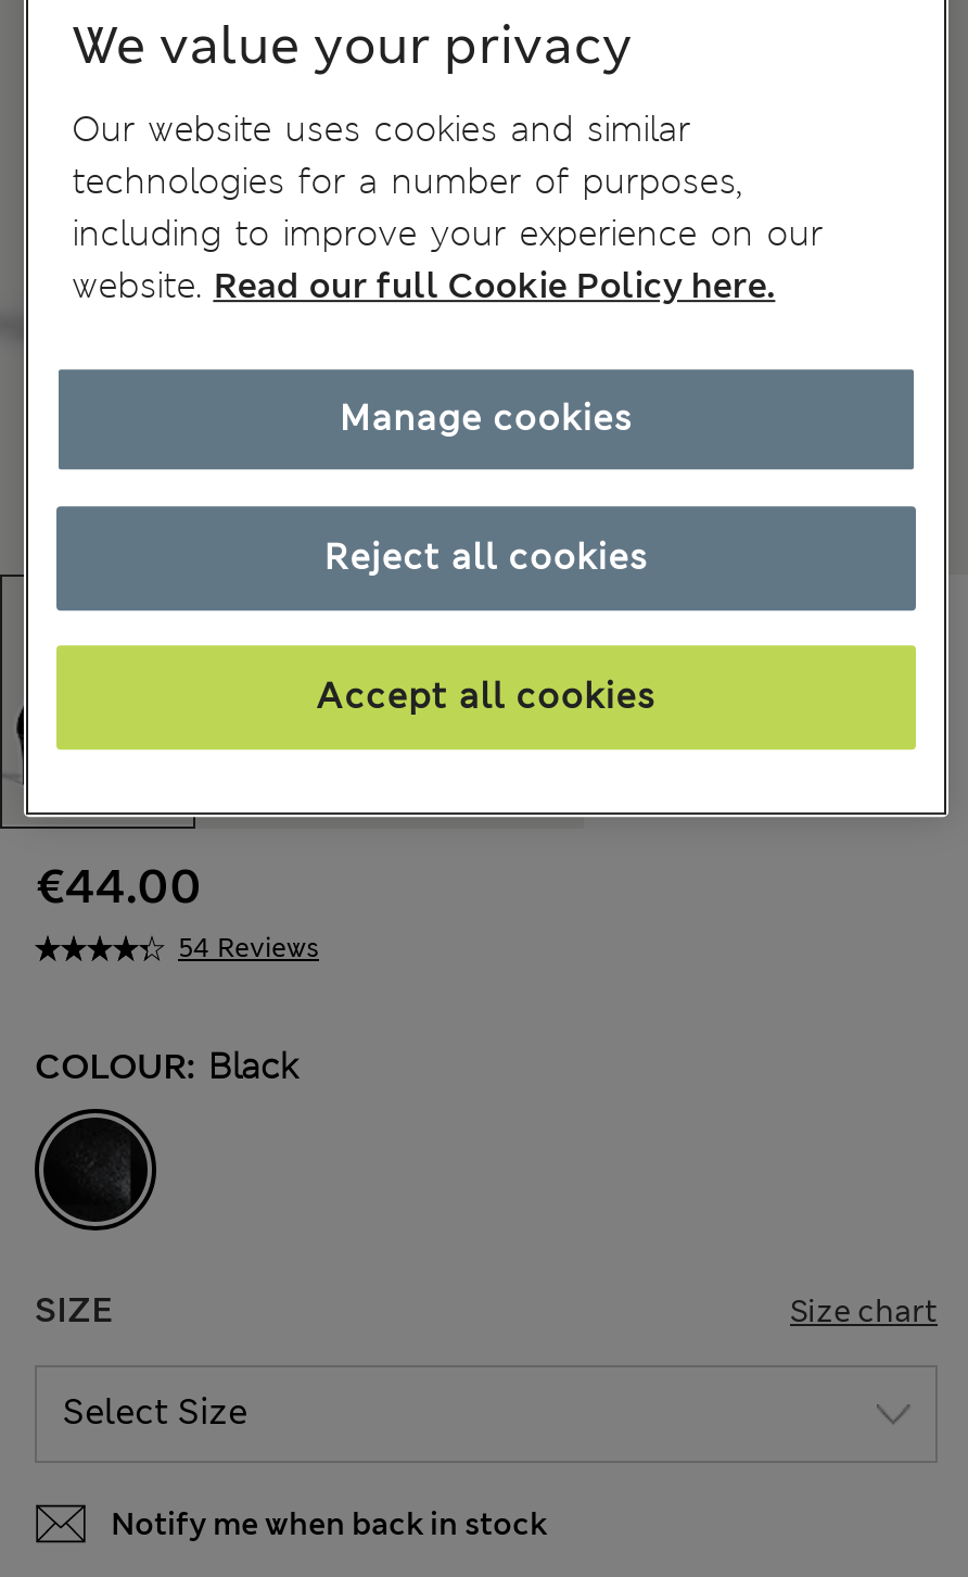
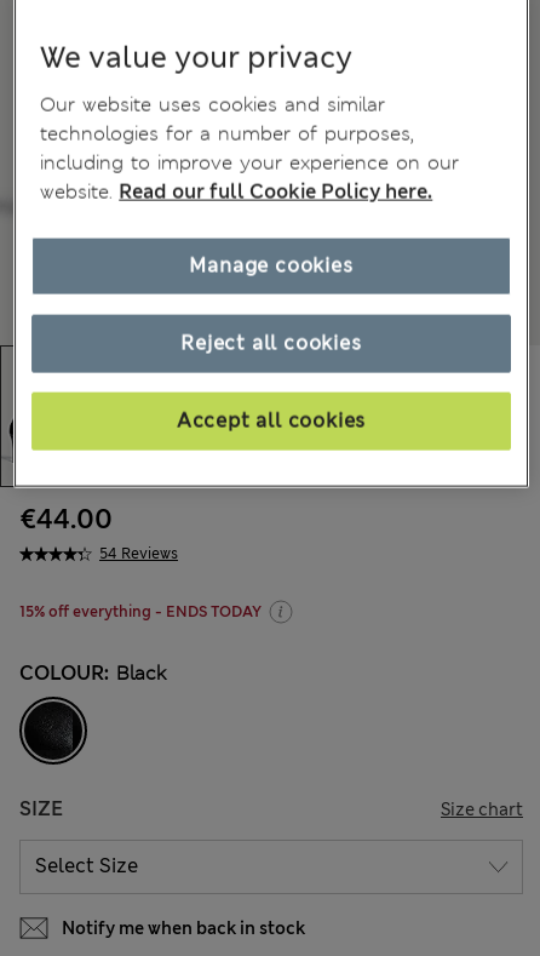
+ 15% off everything - ENDS TODAY
